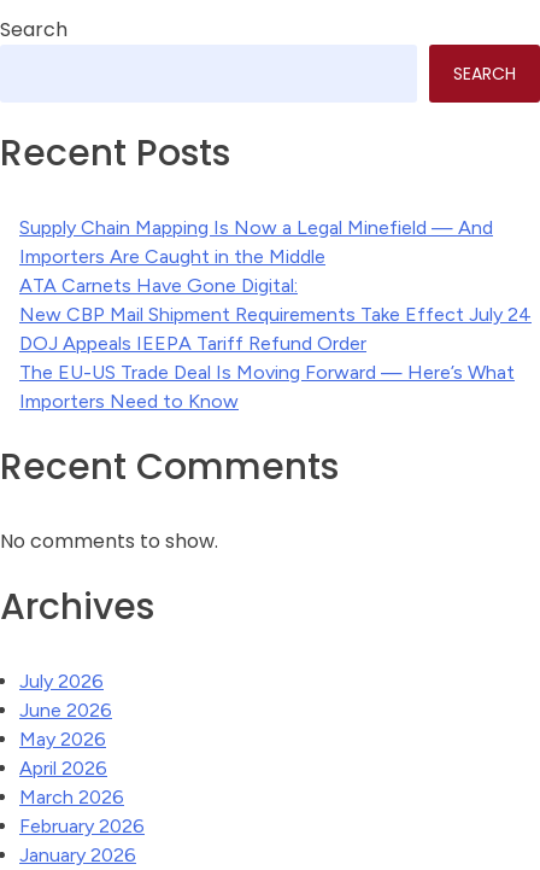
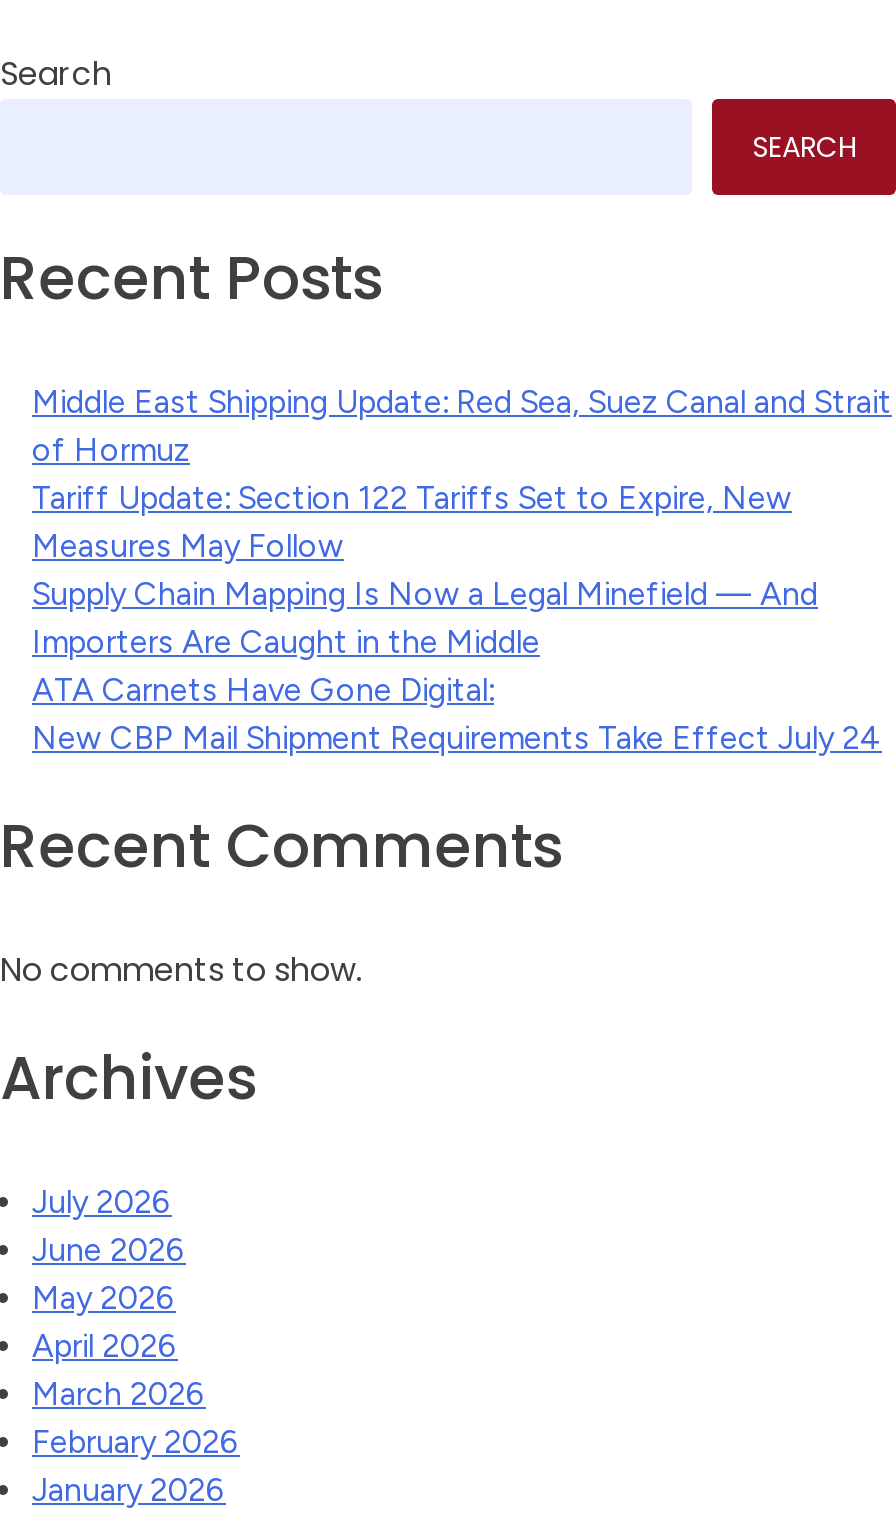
+ Middle East Shipping Update: Red Sea, Suez Canal and Strait
+ of Hormuz
+ Tariff Update: Section 122 Tariffs Set to Expire, New
+ Measures May Follow

moved down: Supply Chain Mapping Is Now a Legal Minefield — And | Importers Are Caught in the Middle | ATA Carnets Have Gone Digital: | New CBP Mail Shipment Requirements Take Effect July 24

- DOJ Appeals IEEPA Tariff Refund Order
- The EU-US Trade Deal Is Moving Forward — Here’s What
- Importers Need to Know
